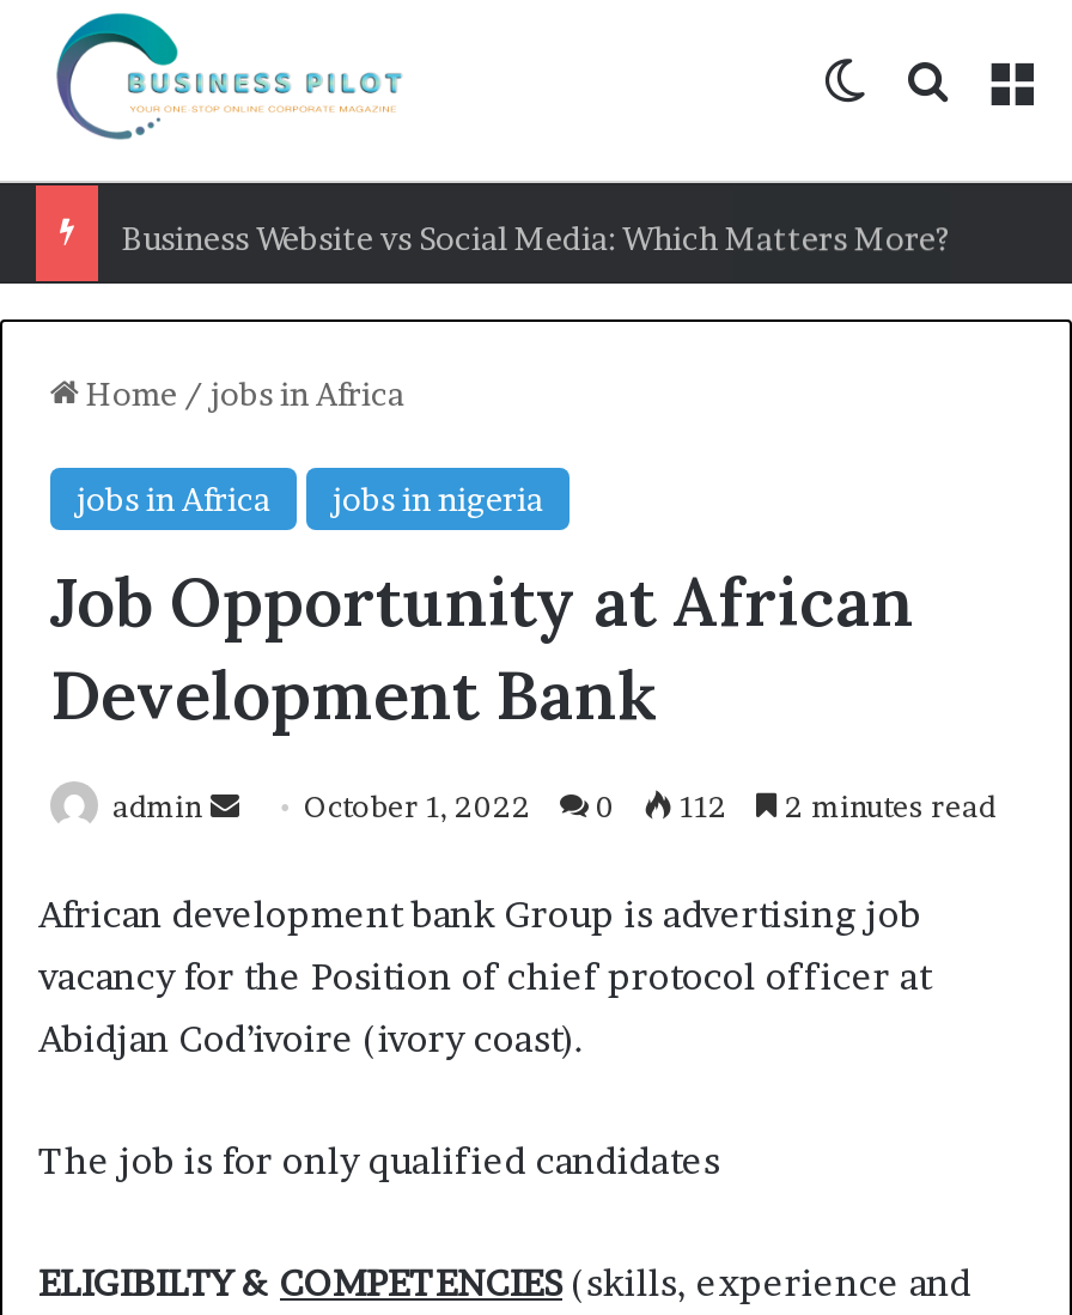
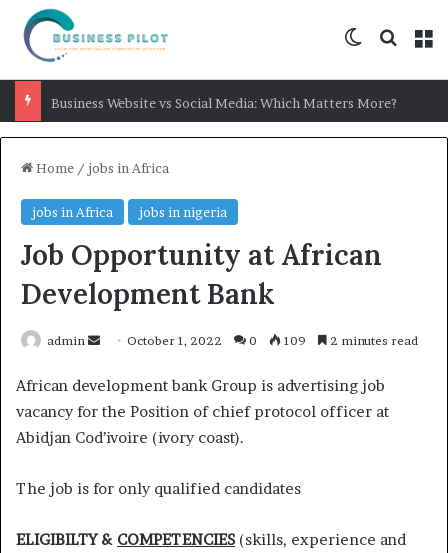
- 112
+ 109
